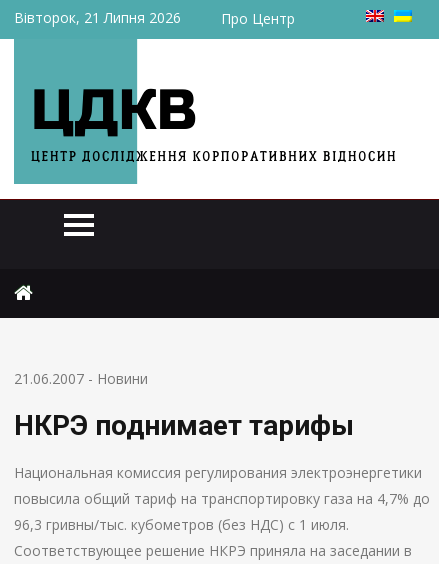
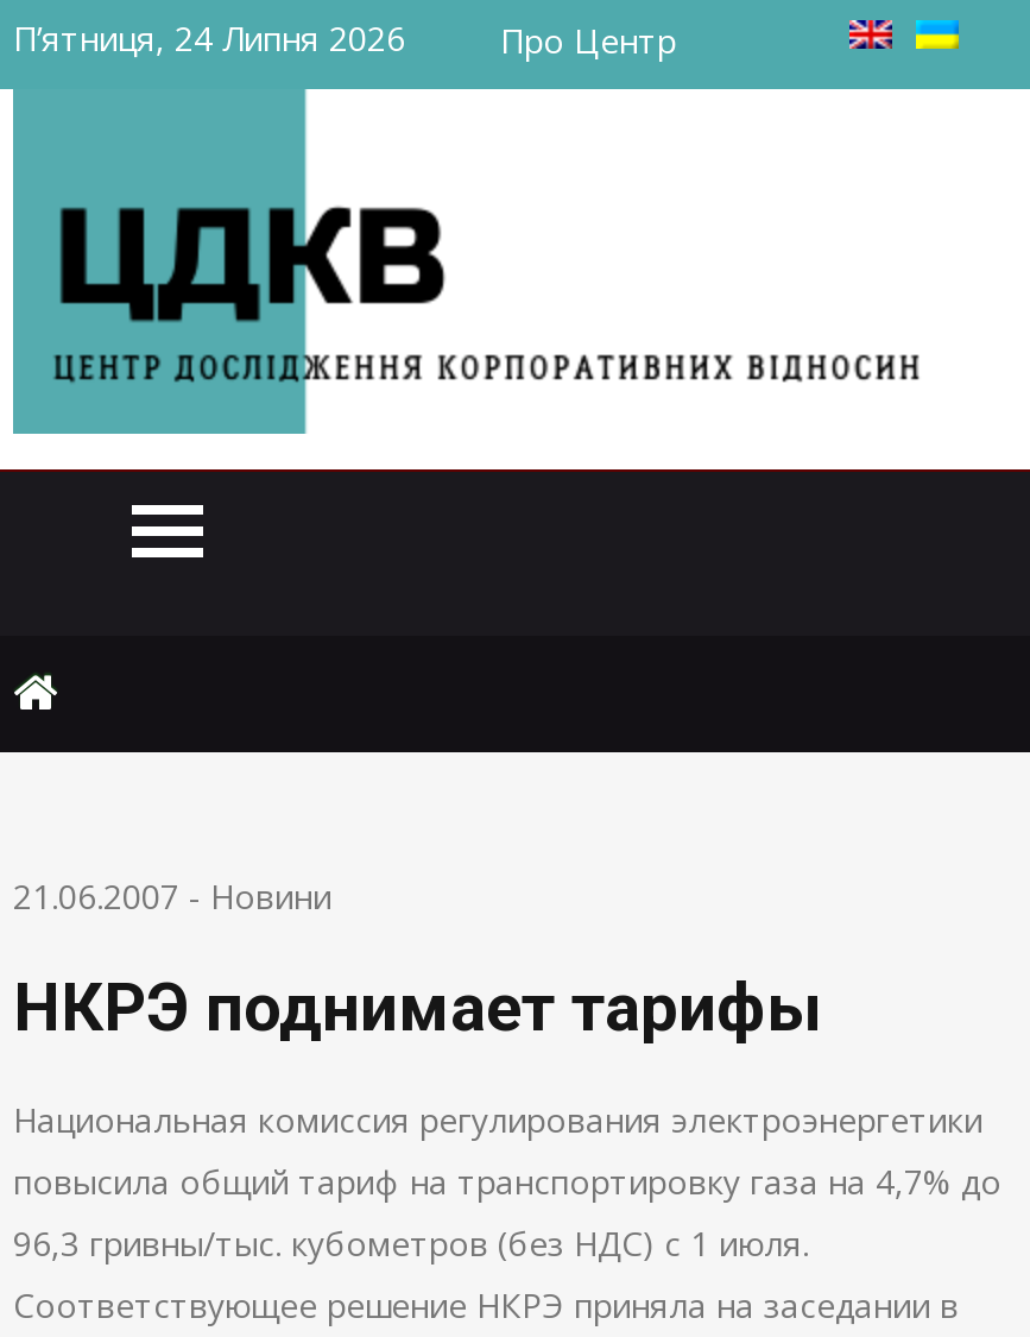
- Вівторок, 21 Липня 2026
+ П’ятниця, 24 Липня 2026
